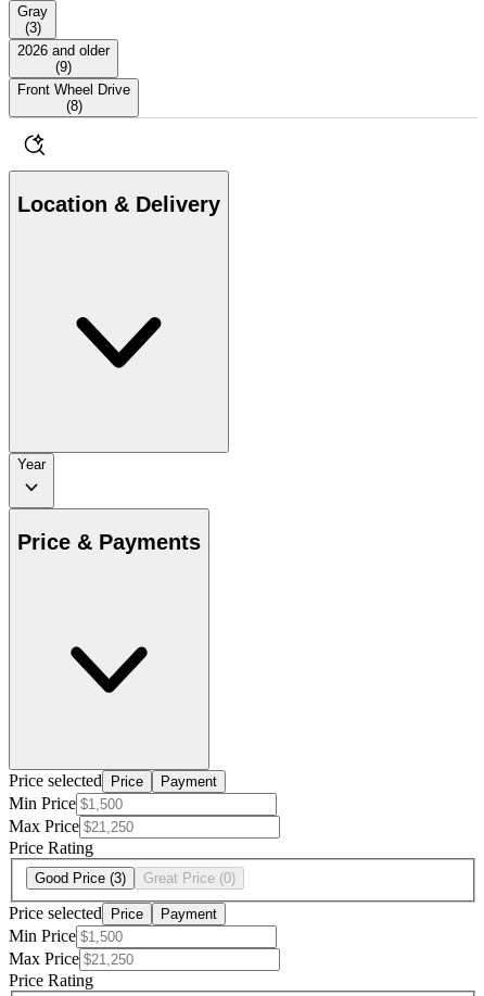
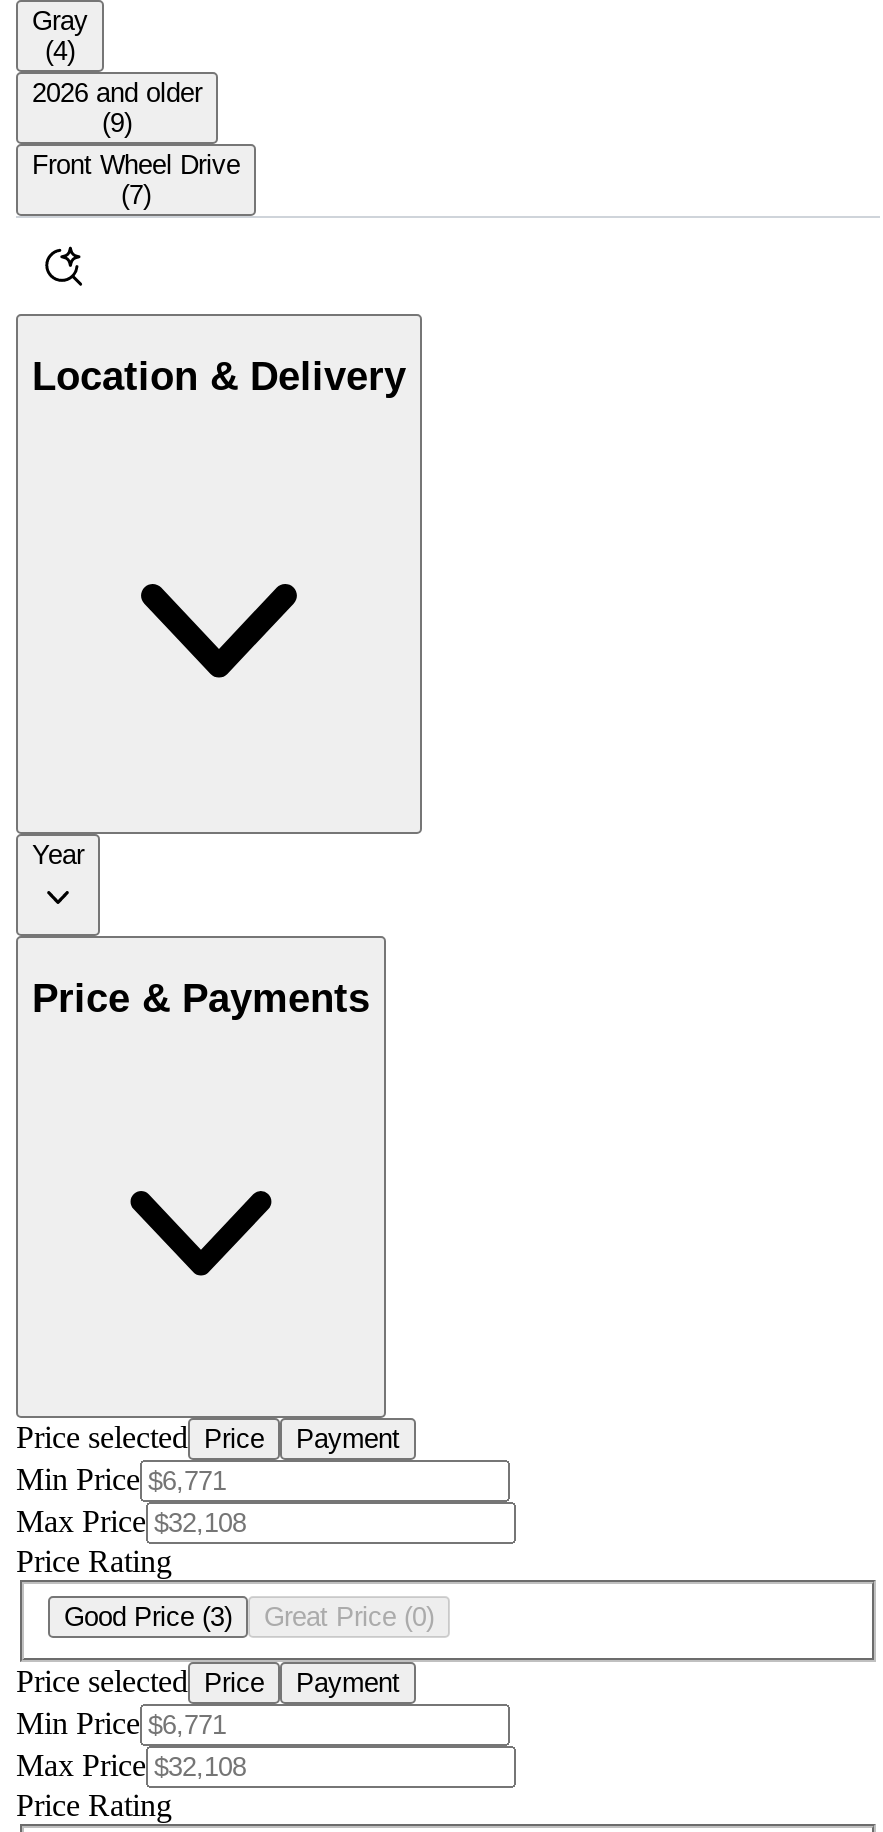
- (3)
+ (4)

- (8)
+ (7)
